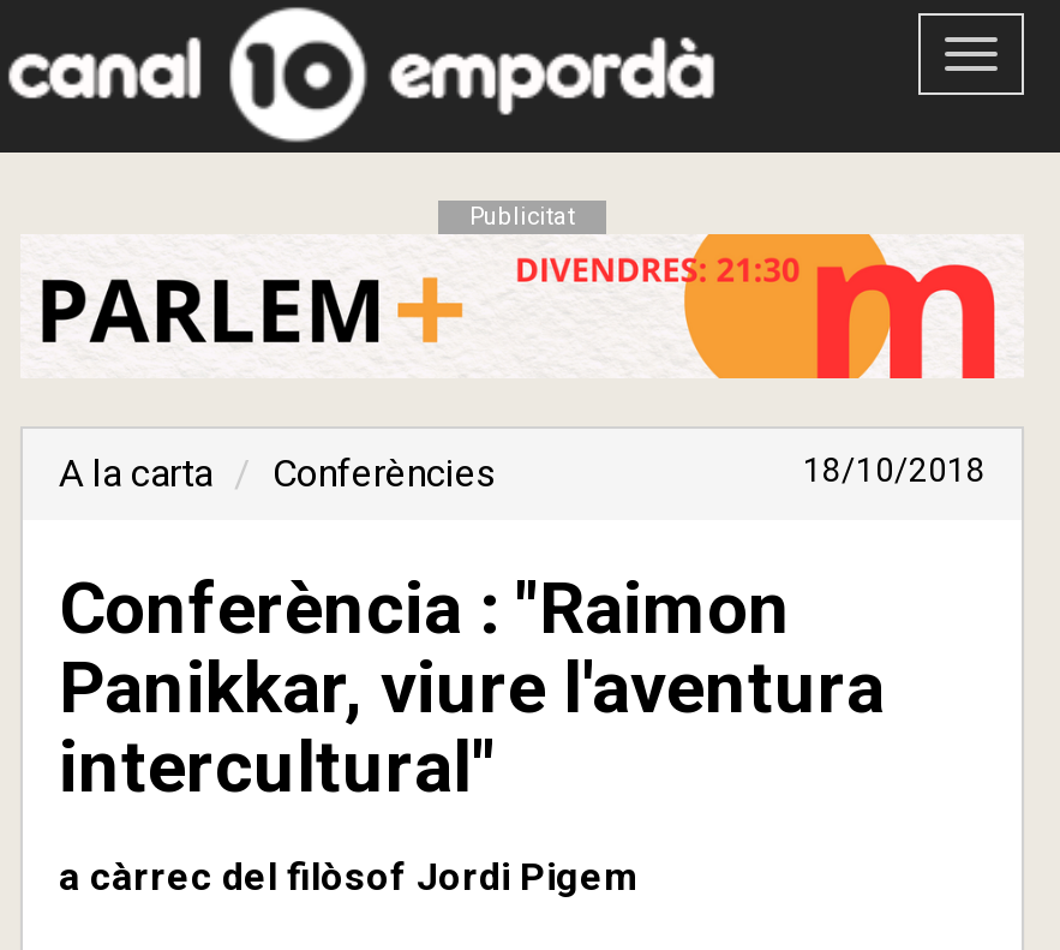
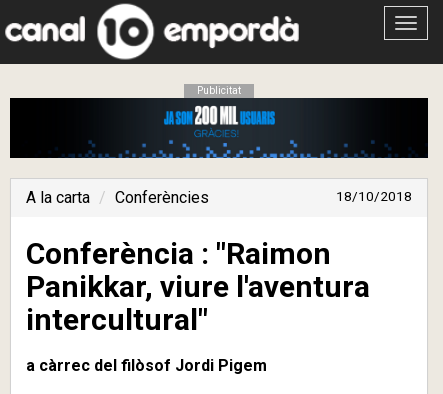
- [image]
+ [image]
